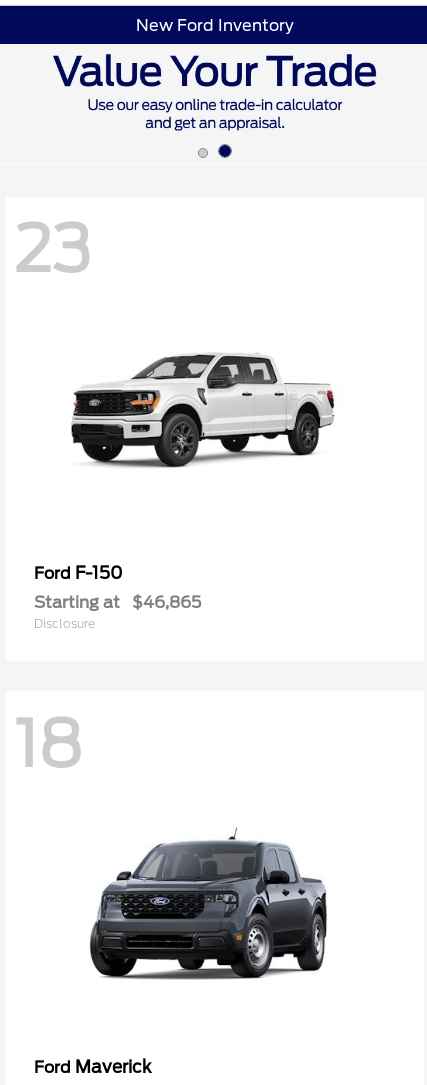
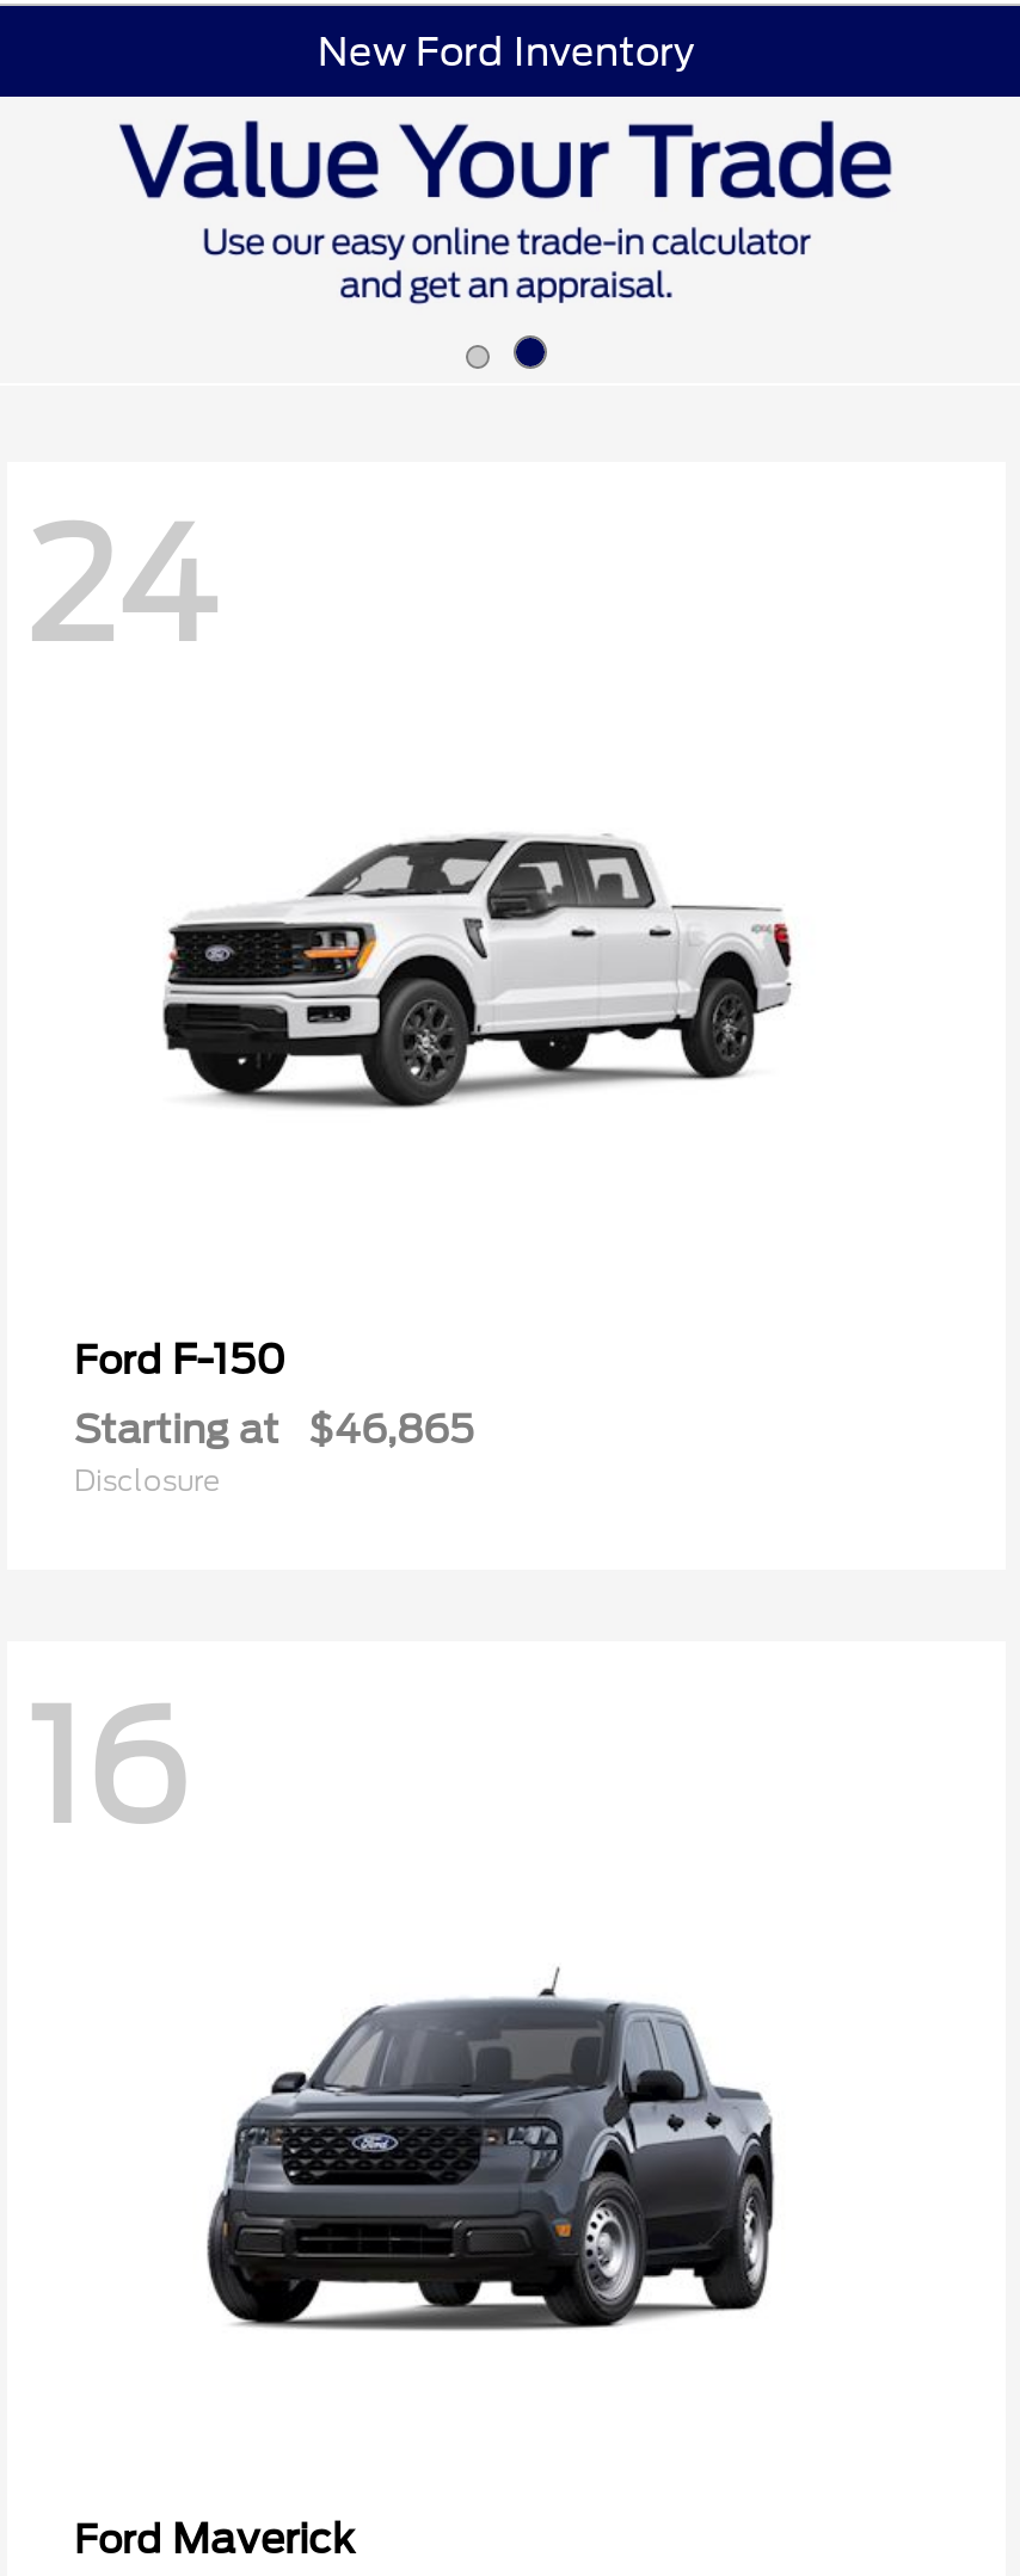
- 23
+ 24

- 18
+ 16
